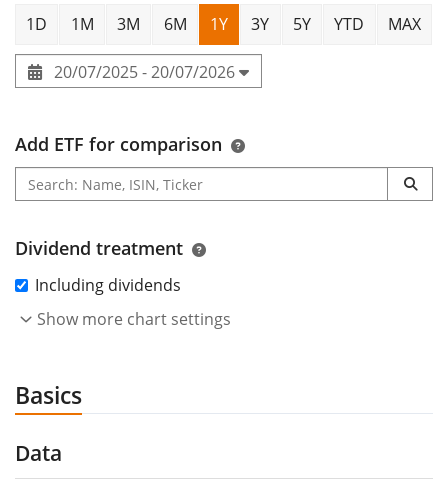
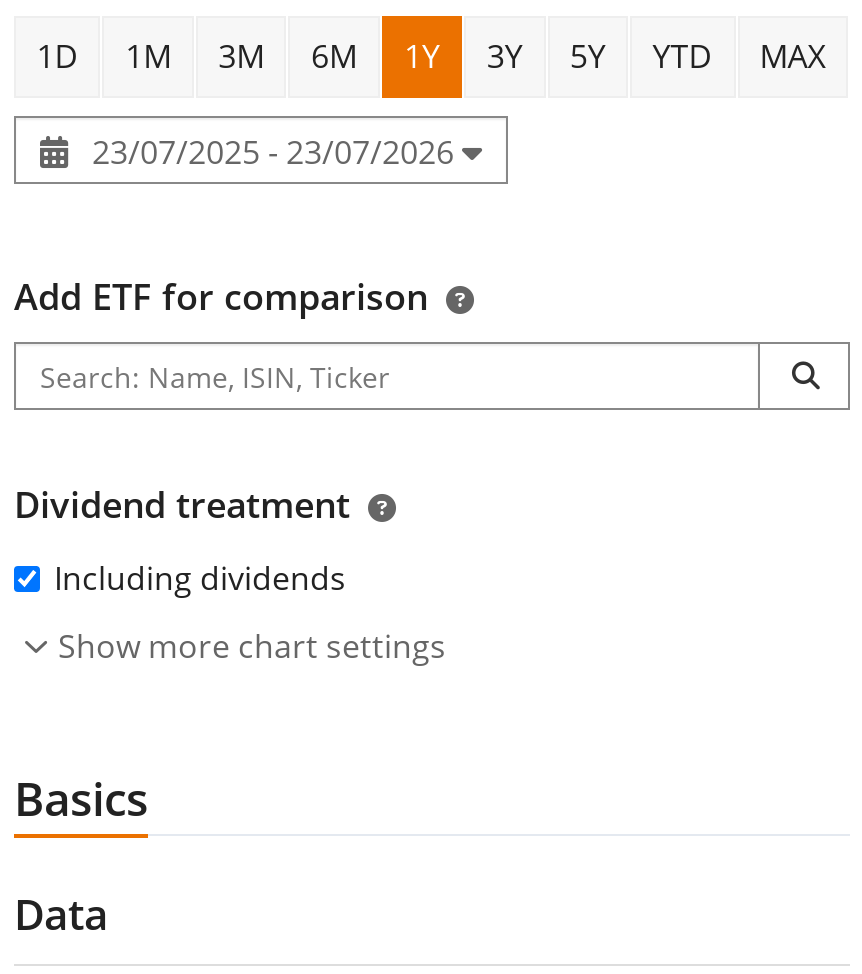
- 20/07/2025 - 20/07/2026
+ 23/07/2025 - 23/07/2026
